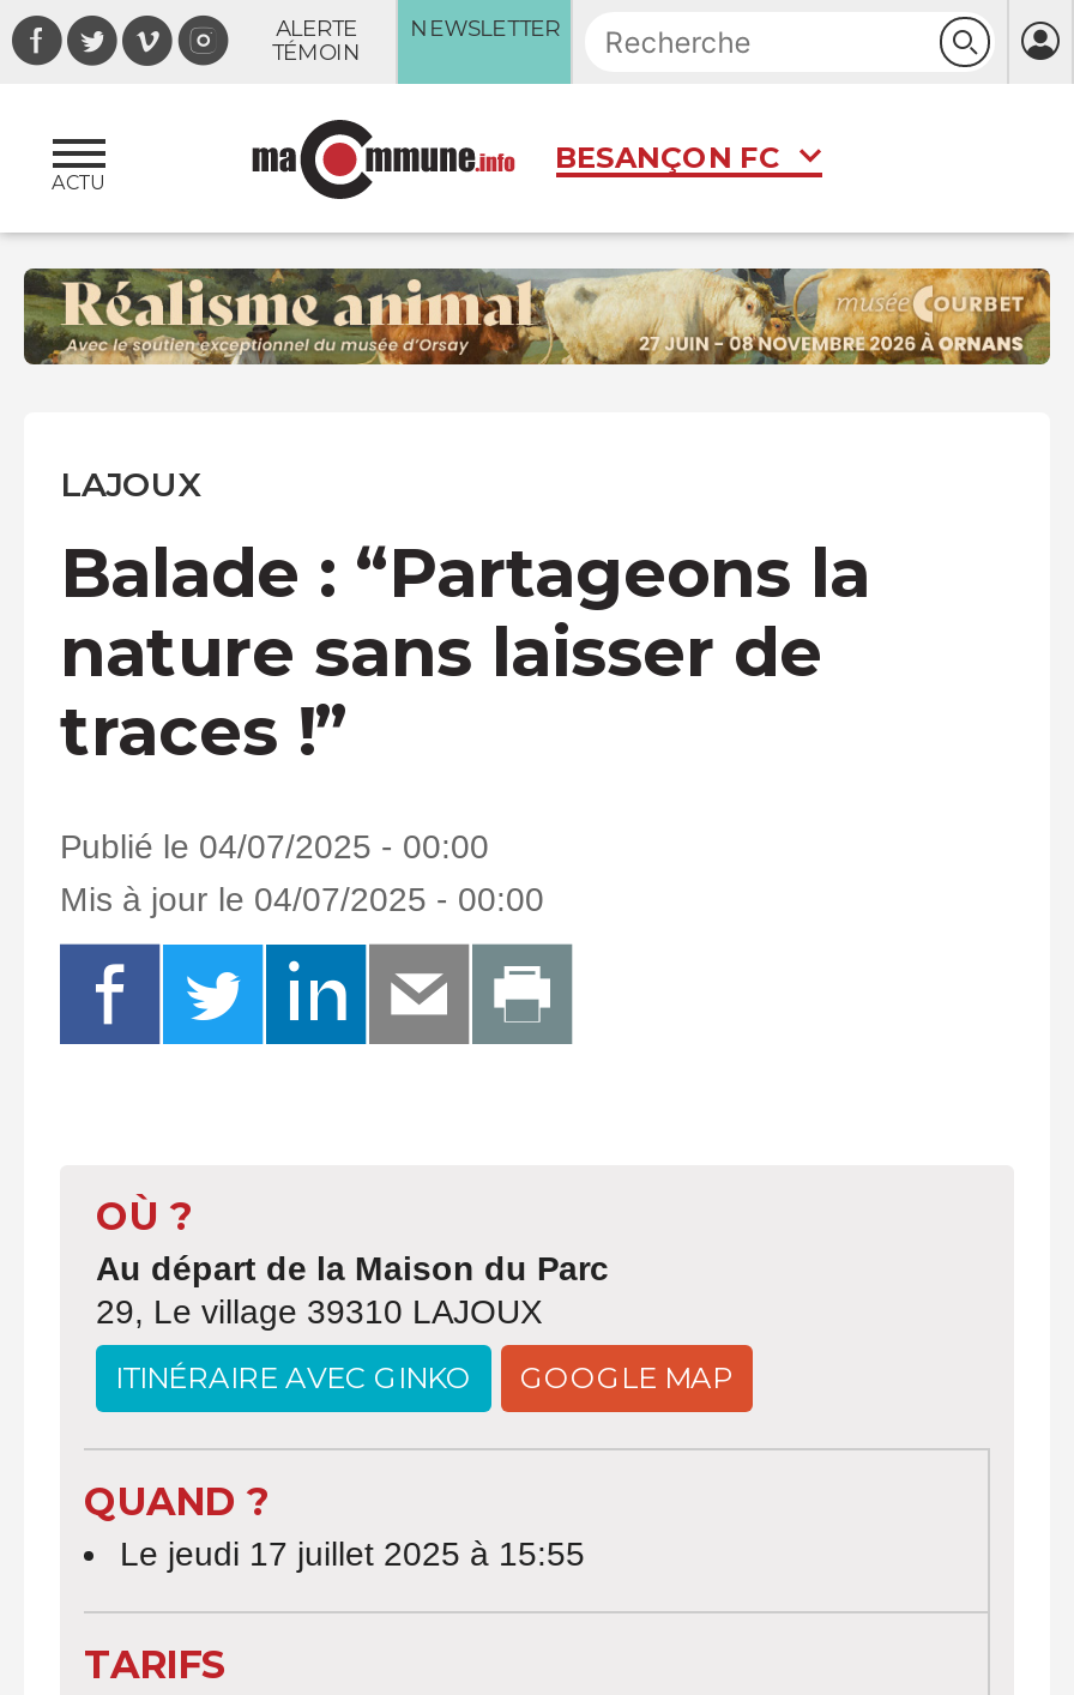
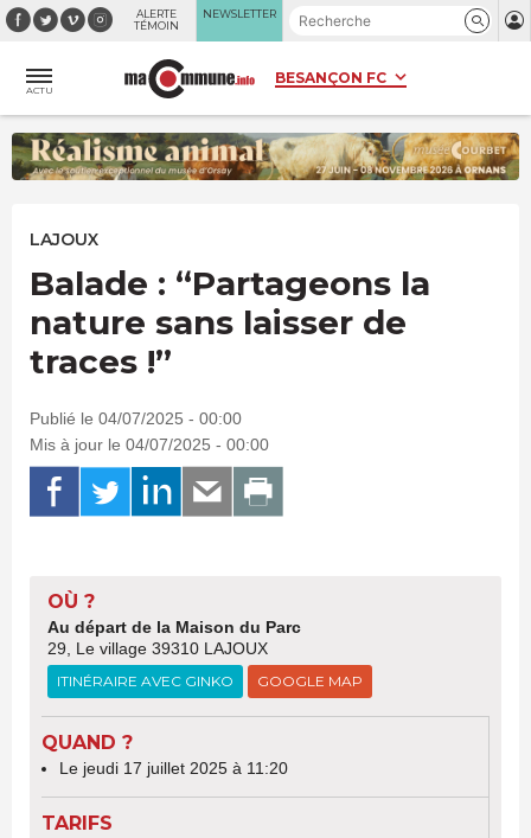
- Le jeudi 17 juillet 2025 à 15:55
+ Le jeudi 17 juillet 2025 à 11:20
